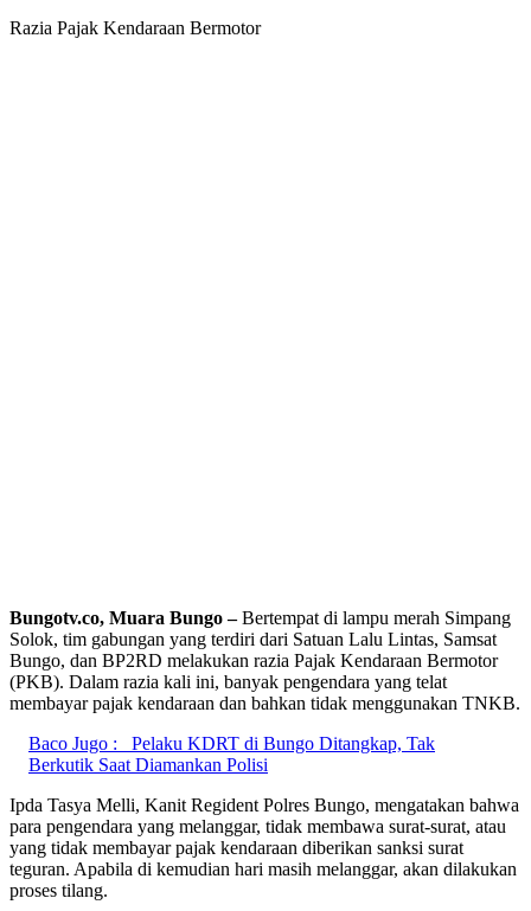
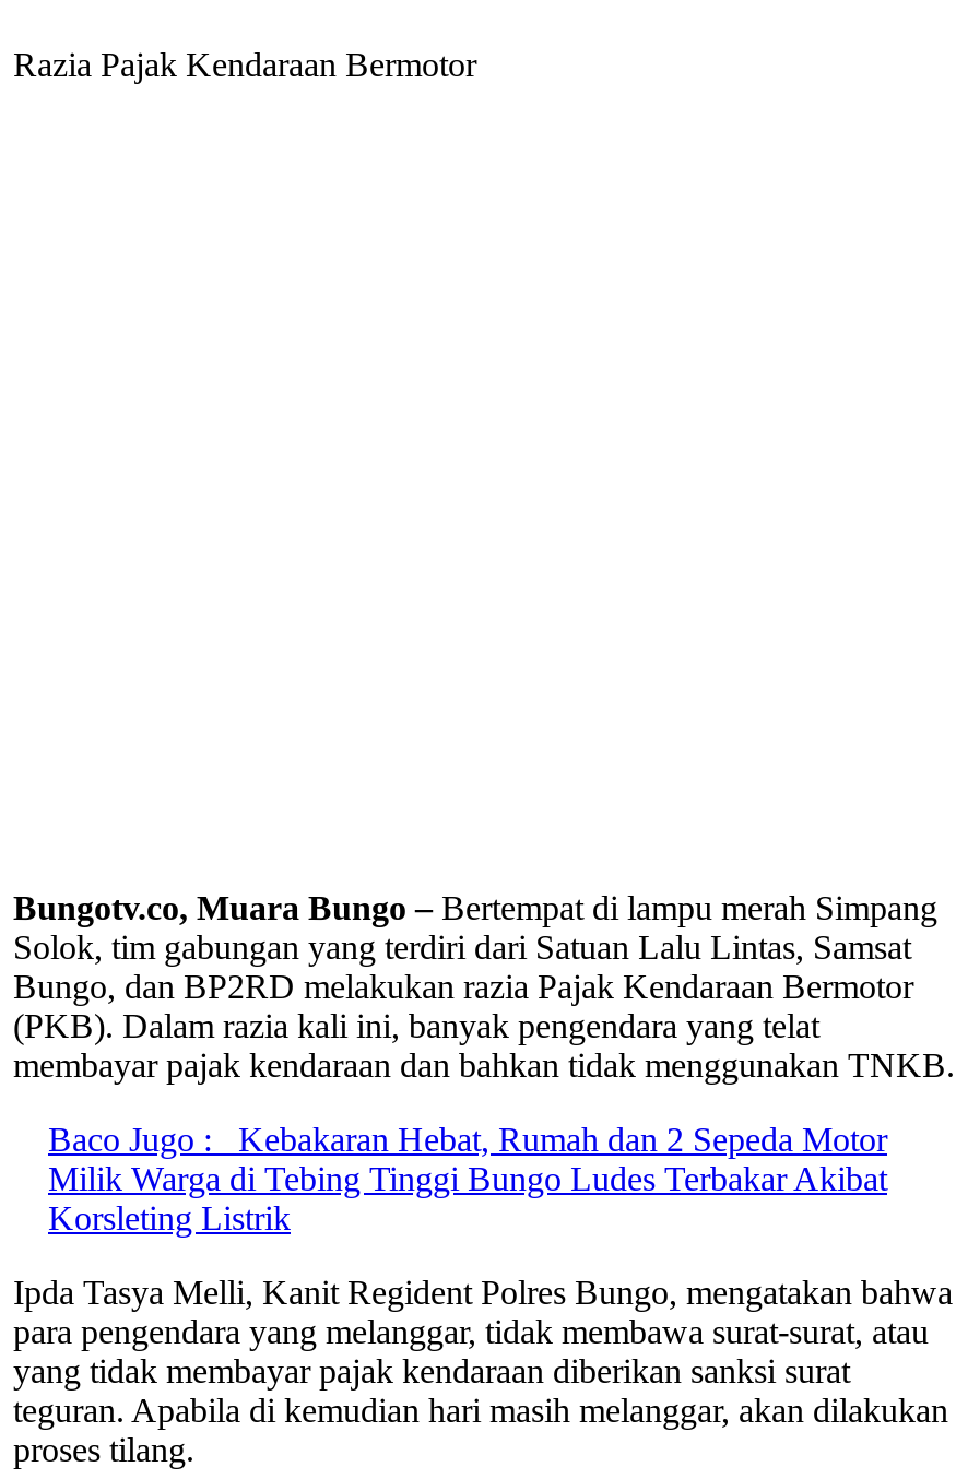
moved up: Bungotv.co, Muara Bungo – Bertempat di lampu merah Simpang | Solok, tim gabungan yang terdiri dari Satuan Lalu Lintas, Samsat | Bungo, dan BP2RD melakukan razia Pajak Kendaraan Bermotor | (PKB). Dalam razia kali ini, banyak pengendara yang telat | membayar pajak kendaraan dan bahkan tidak menggunakan TNKB.

- Baco Jugo : Pelaku KDRT di Bungo Ditangkap, Tak
- Berkutik Saat Diamankan Polisi
+ Baco Jugo : Kebakaran Hebat, Rumah dan 2 Sepeda Motor
+ Milik Warga di Tebing Tinggi Bungo Ludes Terbakar Akibat
+ Korsleting Listrik
